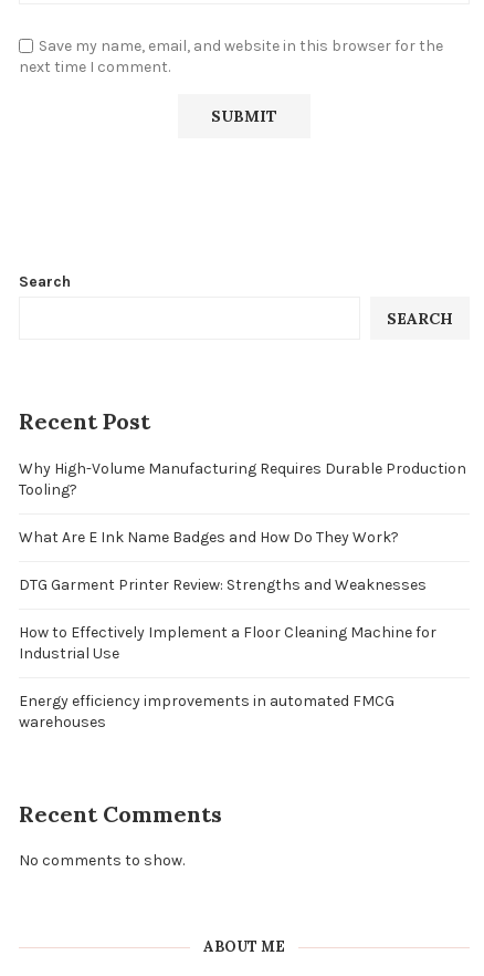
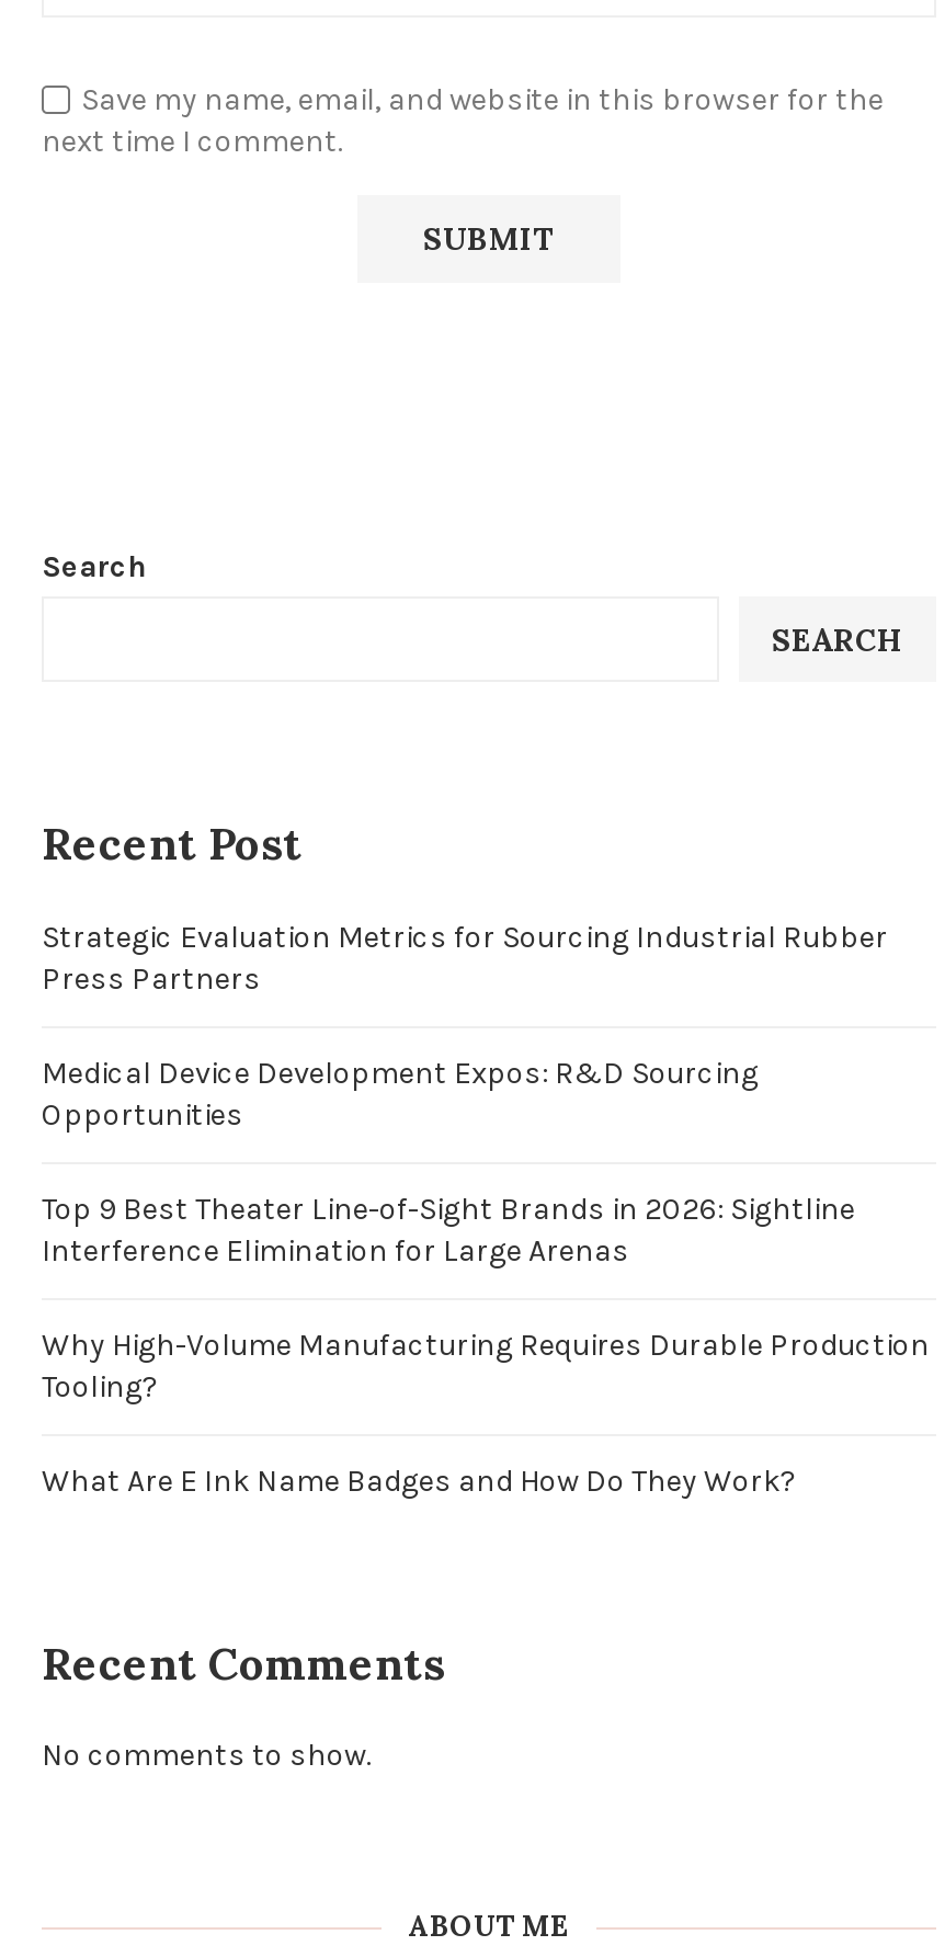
+ Strategic Evaluation Metrics for Sourcing Industrial Rubber
+ Press Partners
+ Medical Device Development Expos: R&D Sourcing
+ Opportunities
+ Top 9 Best Theater Line-of-Sight Brands in 2026: Sightline
+ Interference Elimination for Large Arenas

moved down: Why High-Volume Manufacturing Requires Durable Production | Tooling? | What Are E Ink Name Badges and How Do They Work?

- DTG Garment Printer Review: Strengths and Weaknesses
- How to Effectively Implement a Floor Cleaning Machine for
- Industrial Use
- Energy efficiency improvements in automated FMCG
- warehouses
